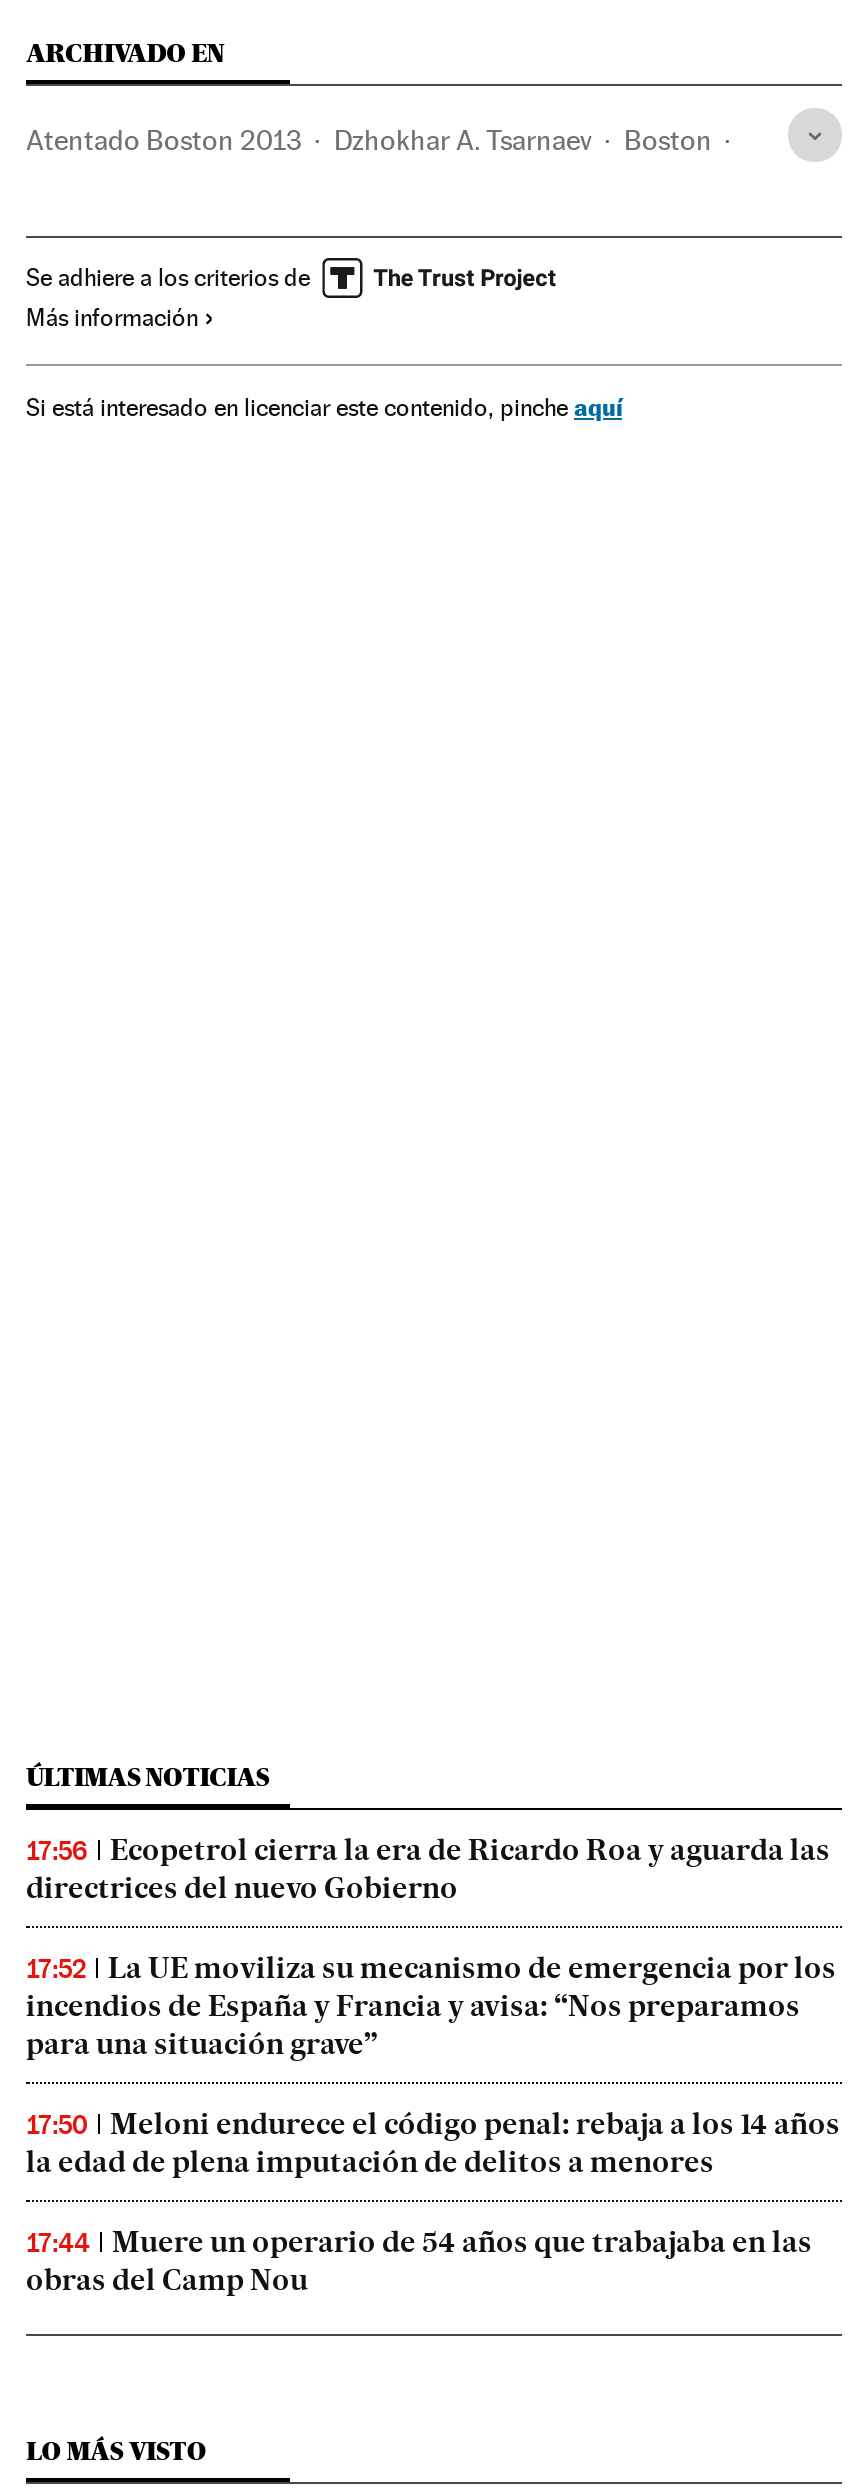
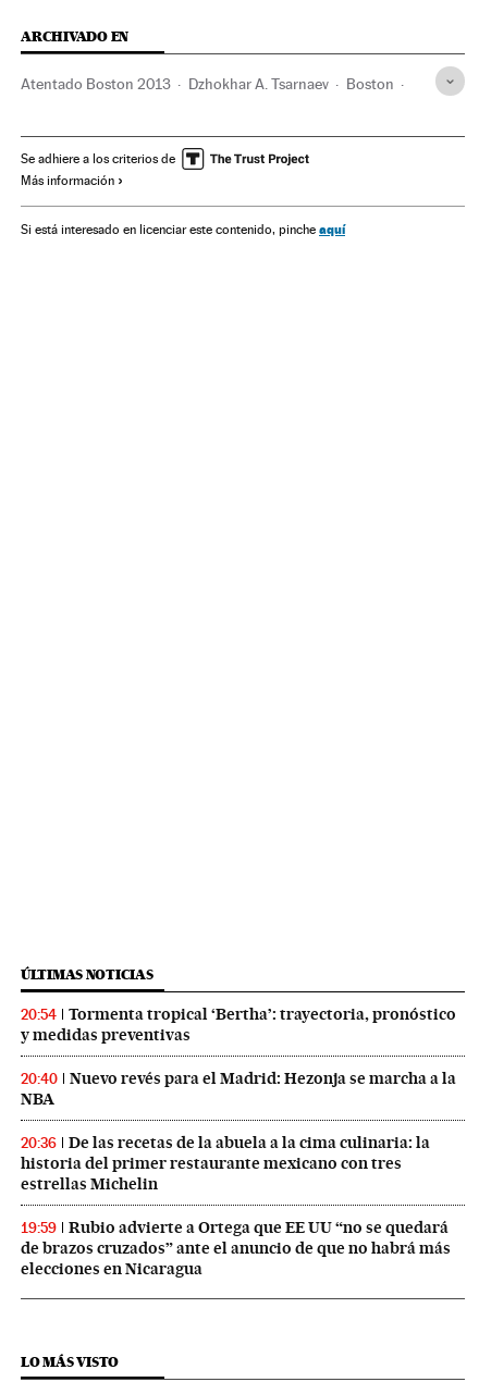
- 17:56
- Ecopetrol cierra la era de Ricardo Roa y aguarda las
- directrices del nuevo Gobierno
+ 20:54
+ Tormenta tropical ‘Bertha’: trayectoria, pronóstico
+ y medidas preventivas

- 17:52
- La UE moviliza su mecanismo de emergencia por los
- incendios de España y Francia y avisa: “Nos preparamos
- para una situación grave”
+ 20:40
+ Nuevo revés para el Madrid: Hezonja se marcha a la
+ NBA

- 17:50
- Meloni endurece el código penal: rebaja a los 14 años
- la edad de plena imputación de delitos a menores
+ 20:36
+ De las recetas de la abuela a la cima culinaria: la
+ historia del primer restaurante mexicano con tres
+ estrellas Michelin

- 17:44
- Muere un operario de 54 años que trabajaba en las
- obras del Camp Nou
+ 19:59
+ Rubio advierte a Ortega que EE UU “no se quedará
+ de brazos cruzados” ante el anuncio de que no habrá más
+ elecciones en Nicaragua
